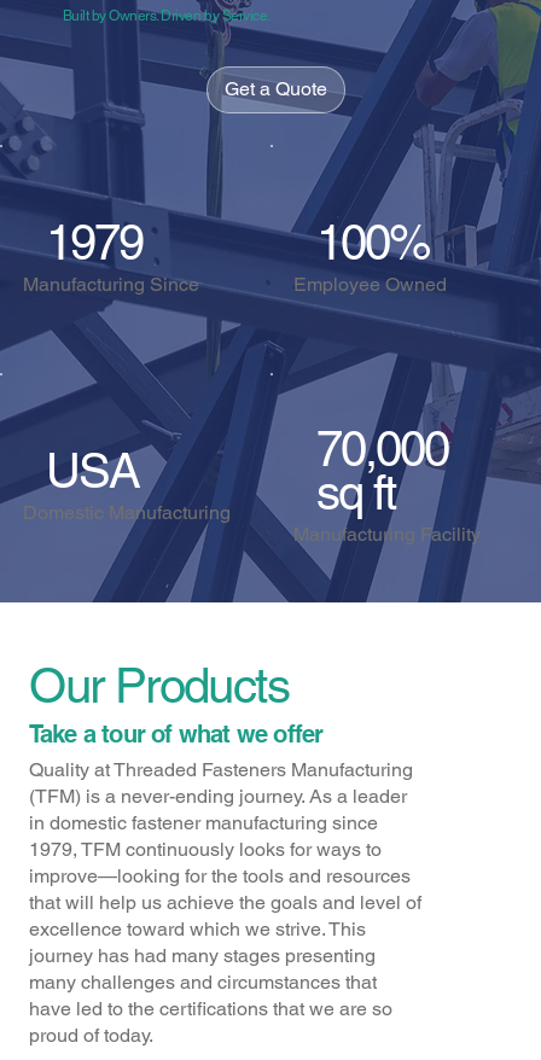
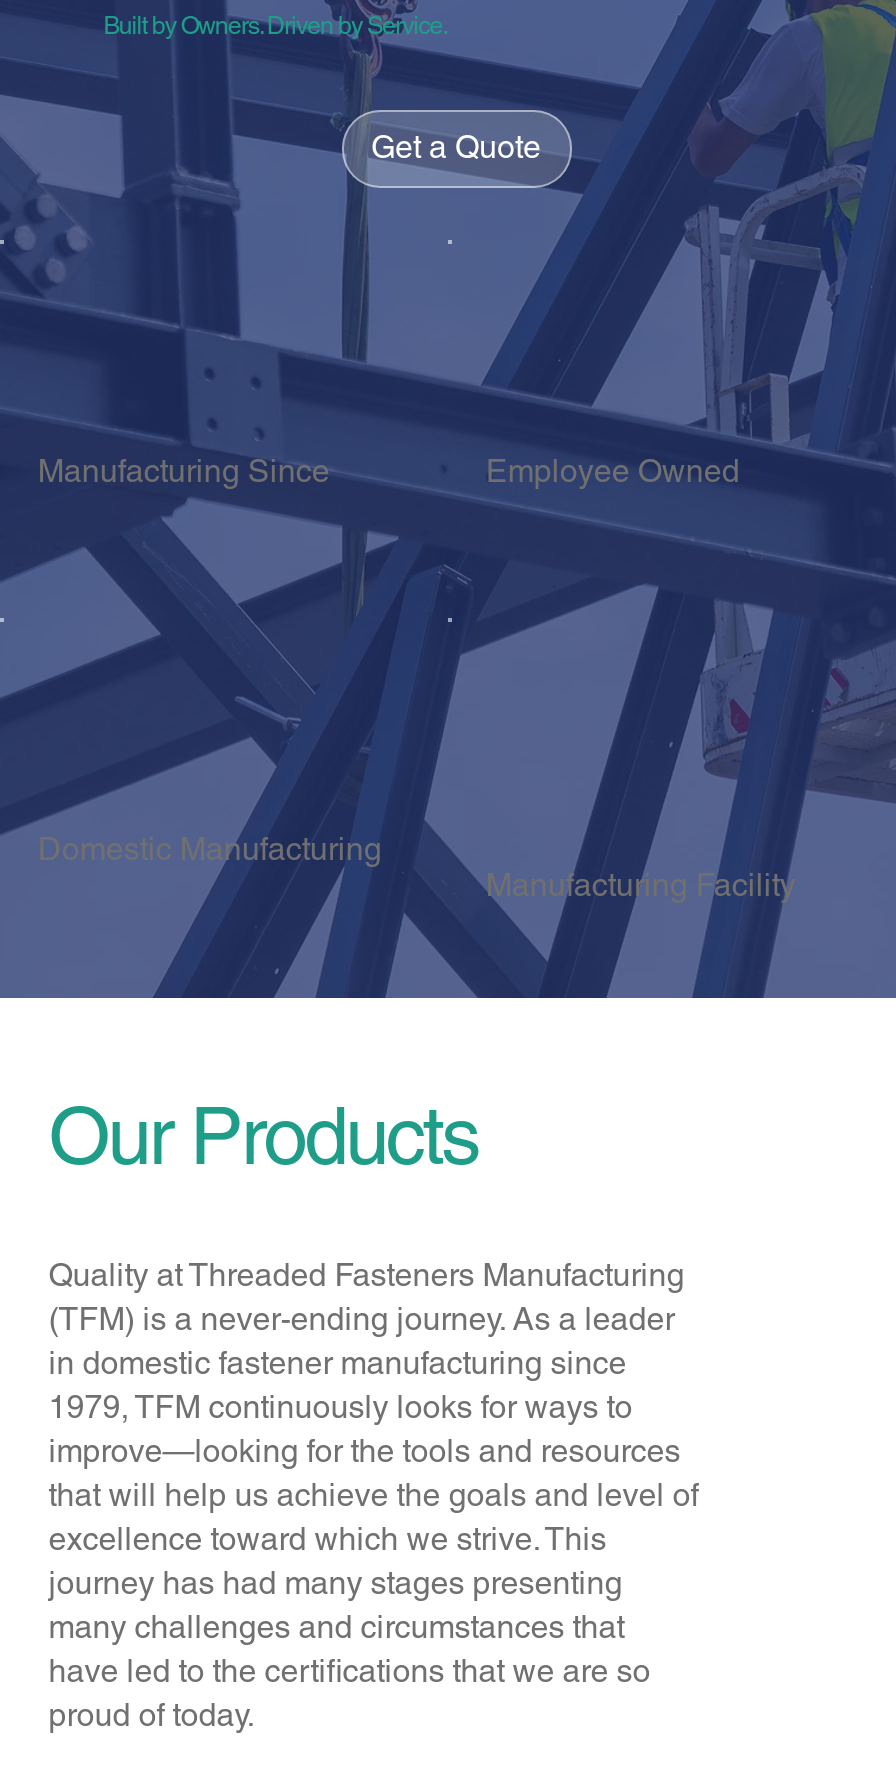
- 1979

- 100%

- 70,000
- sq ft

- USA

- Take a tour of what we offer
